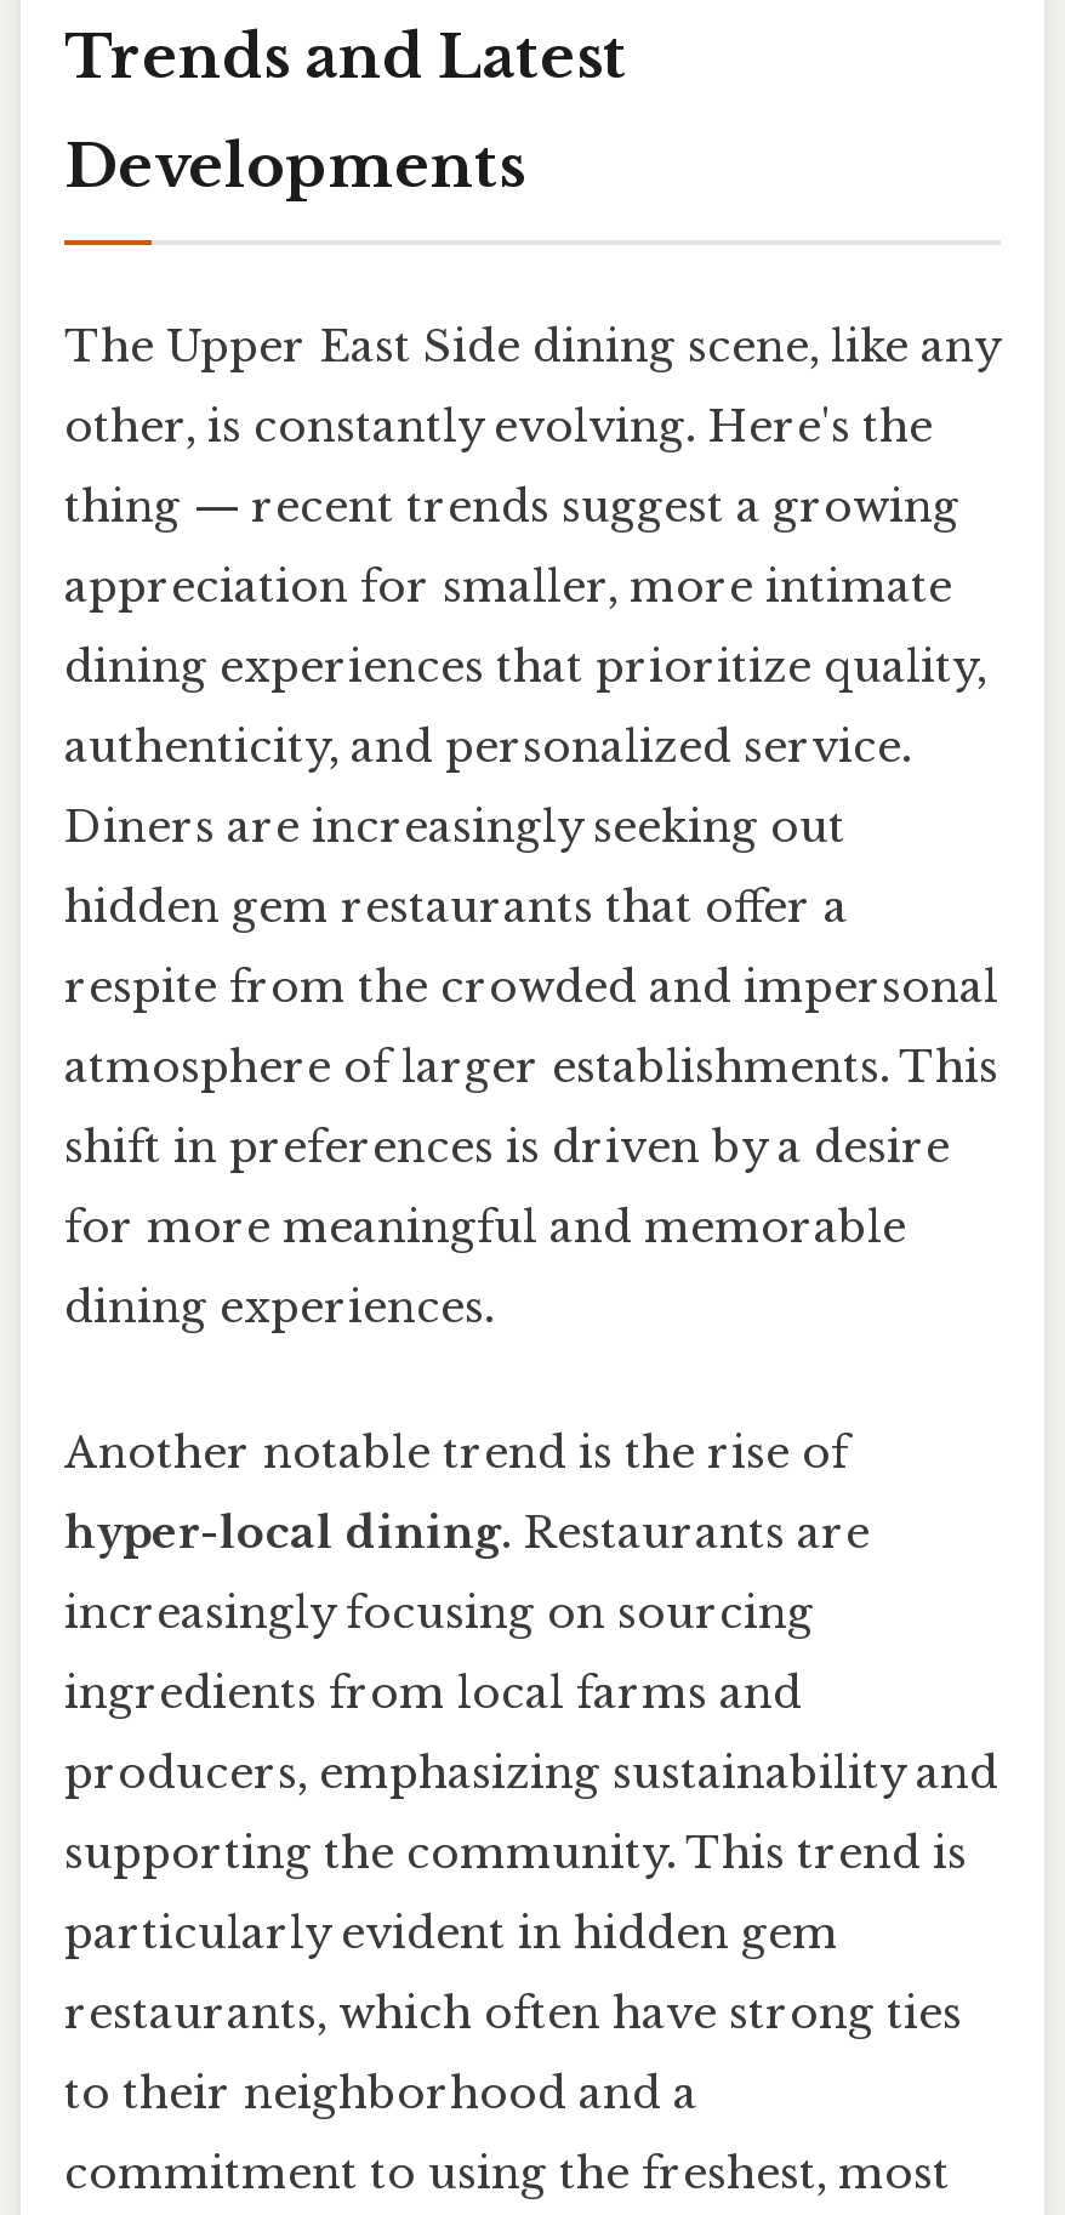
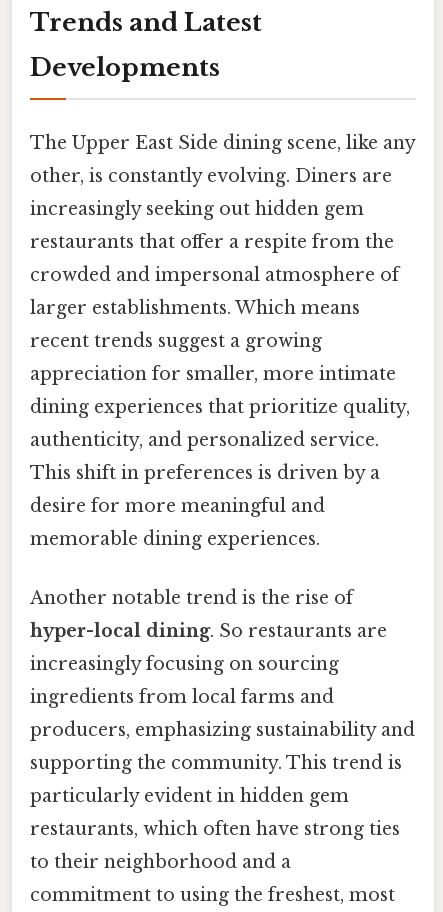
- other, is constantly evolving. Here's the
- thing — recent trends suggest a growing
+ other, is constantly evolving. Diners are
+ increasingly seeking out hidden gem
+ restaurants that offer a respite from the
+ crowded and impersonal atmosphere of
+ larger establishments. Which means
+ recent trends suggest a growing

moved down: appreciation for smaller, more intimate | dining experiences that prioritize quality, | authenticity, and personalized service.

- Diners are increasingly seeking out
- hidden gem restaurants that offer a
- respite from the crowded and impersonal
- atmosphere of larger establishments. This
- shift in preferences is driven by a desire
- for more meaningful and memorable
- dining experiences.
+ This shift in preferences is driven by a
+ desire for more meaningful and
+ memorable dining experiences.

- hyper-local dining. Restaurants are
+ hyper-local dining. So restaurants are
